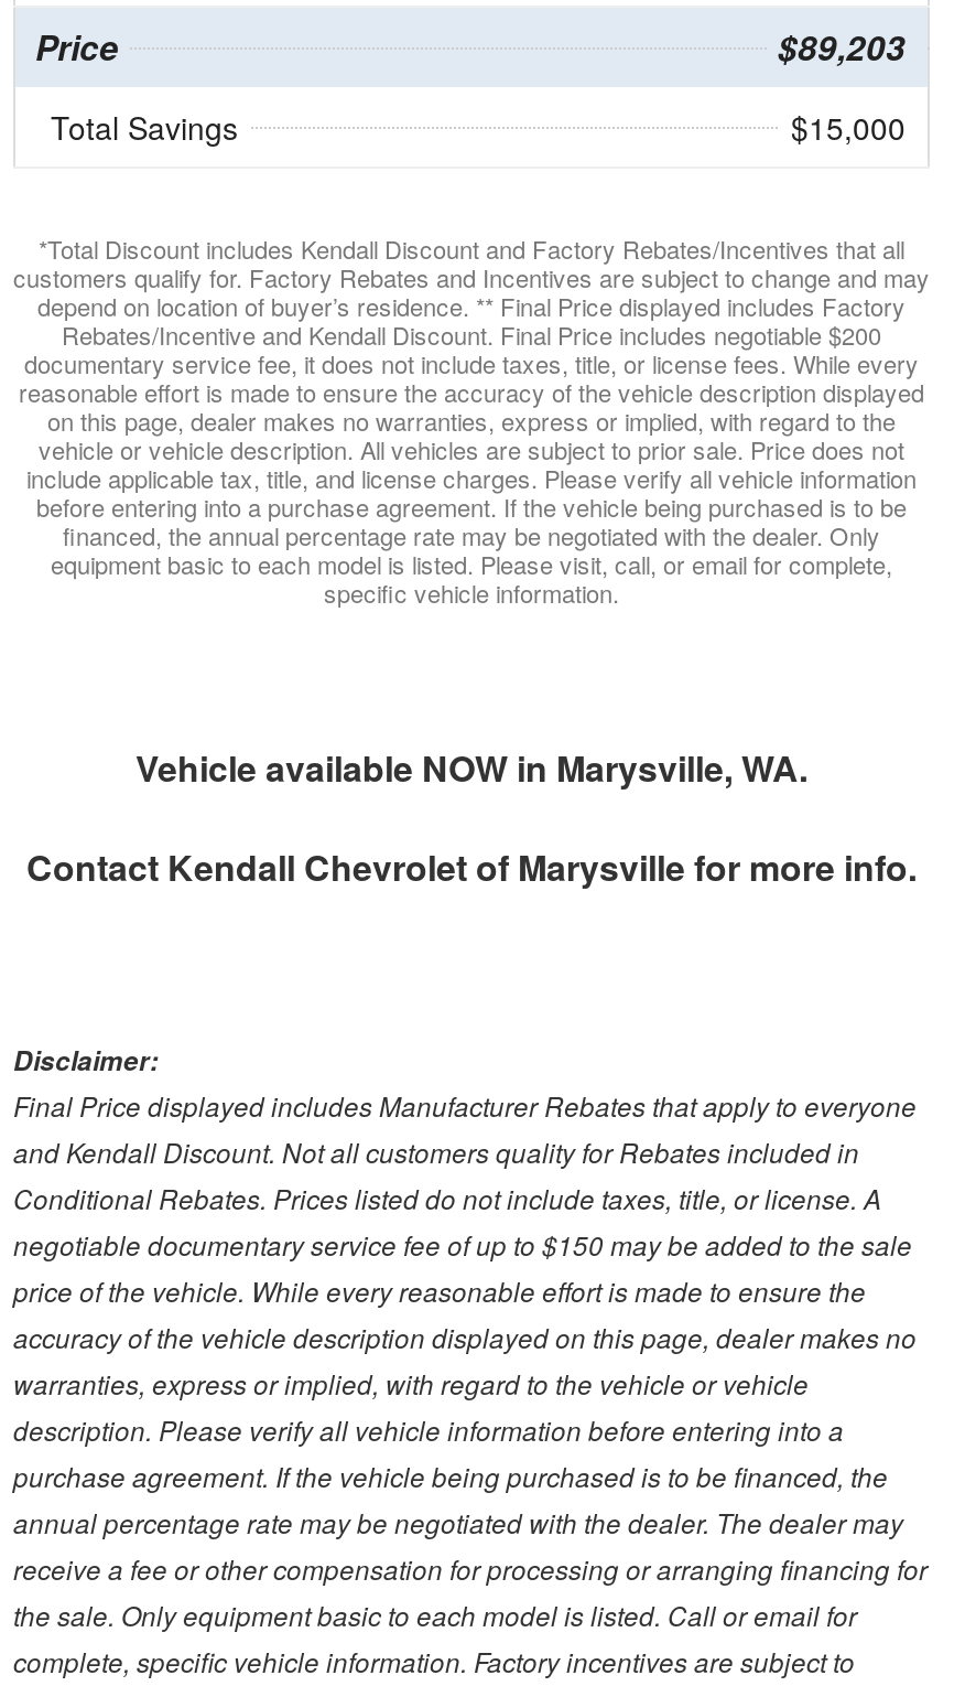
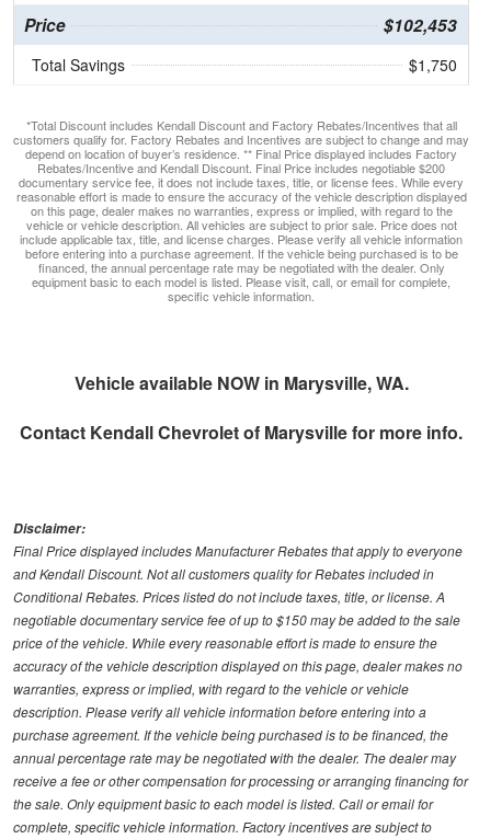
- $89,203
+ $102,453

- $15,000
+ $1,750
